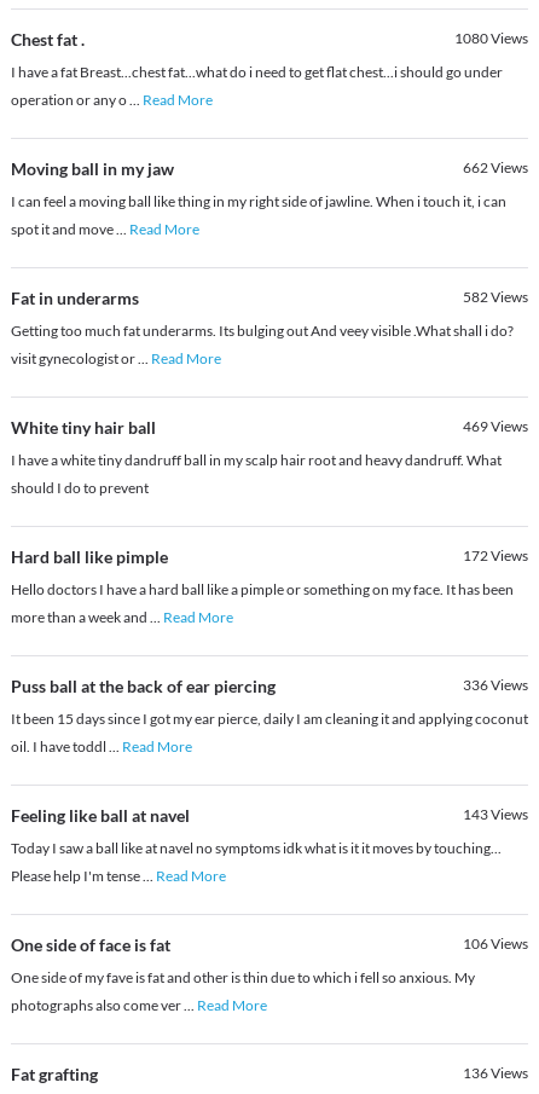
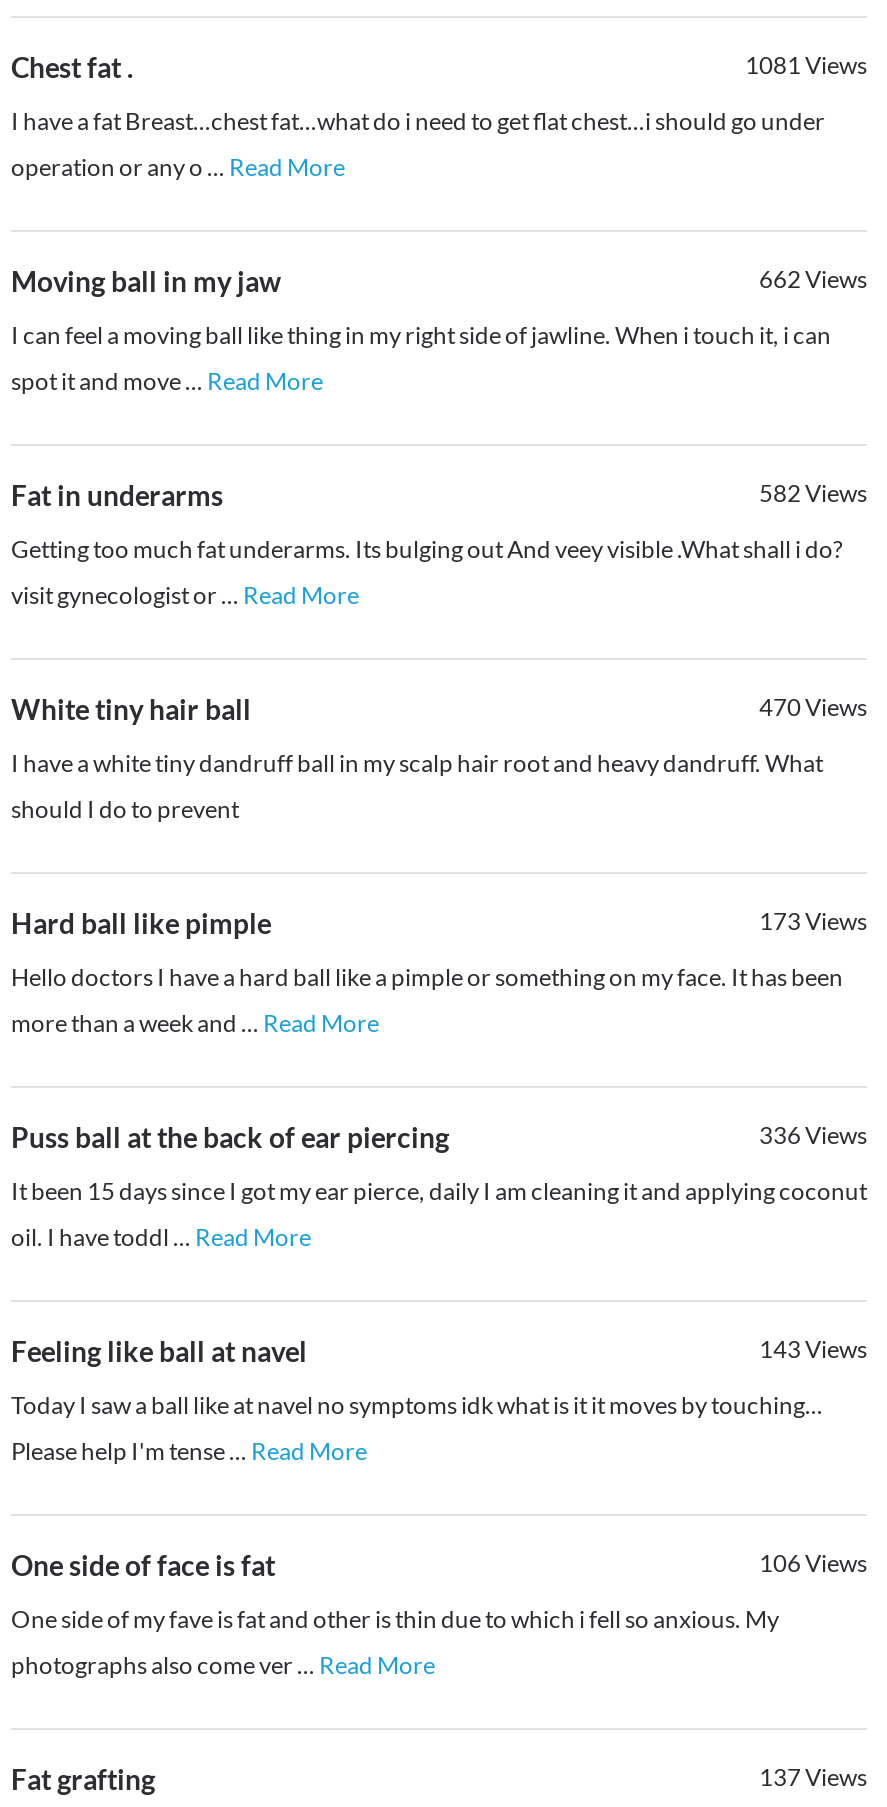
- 1080Views
+ 1081Views

- 469Views
+ 470Views

- 172Views
+ 173Views

- 136Views
+ 137Views
